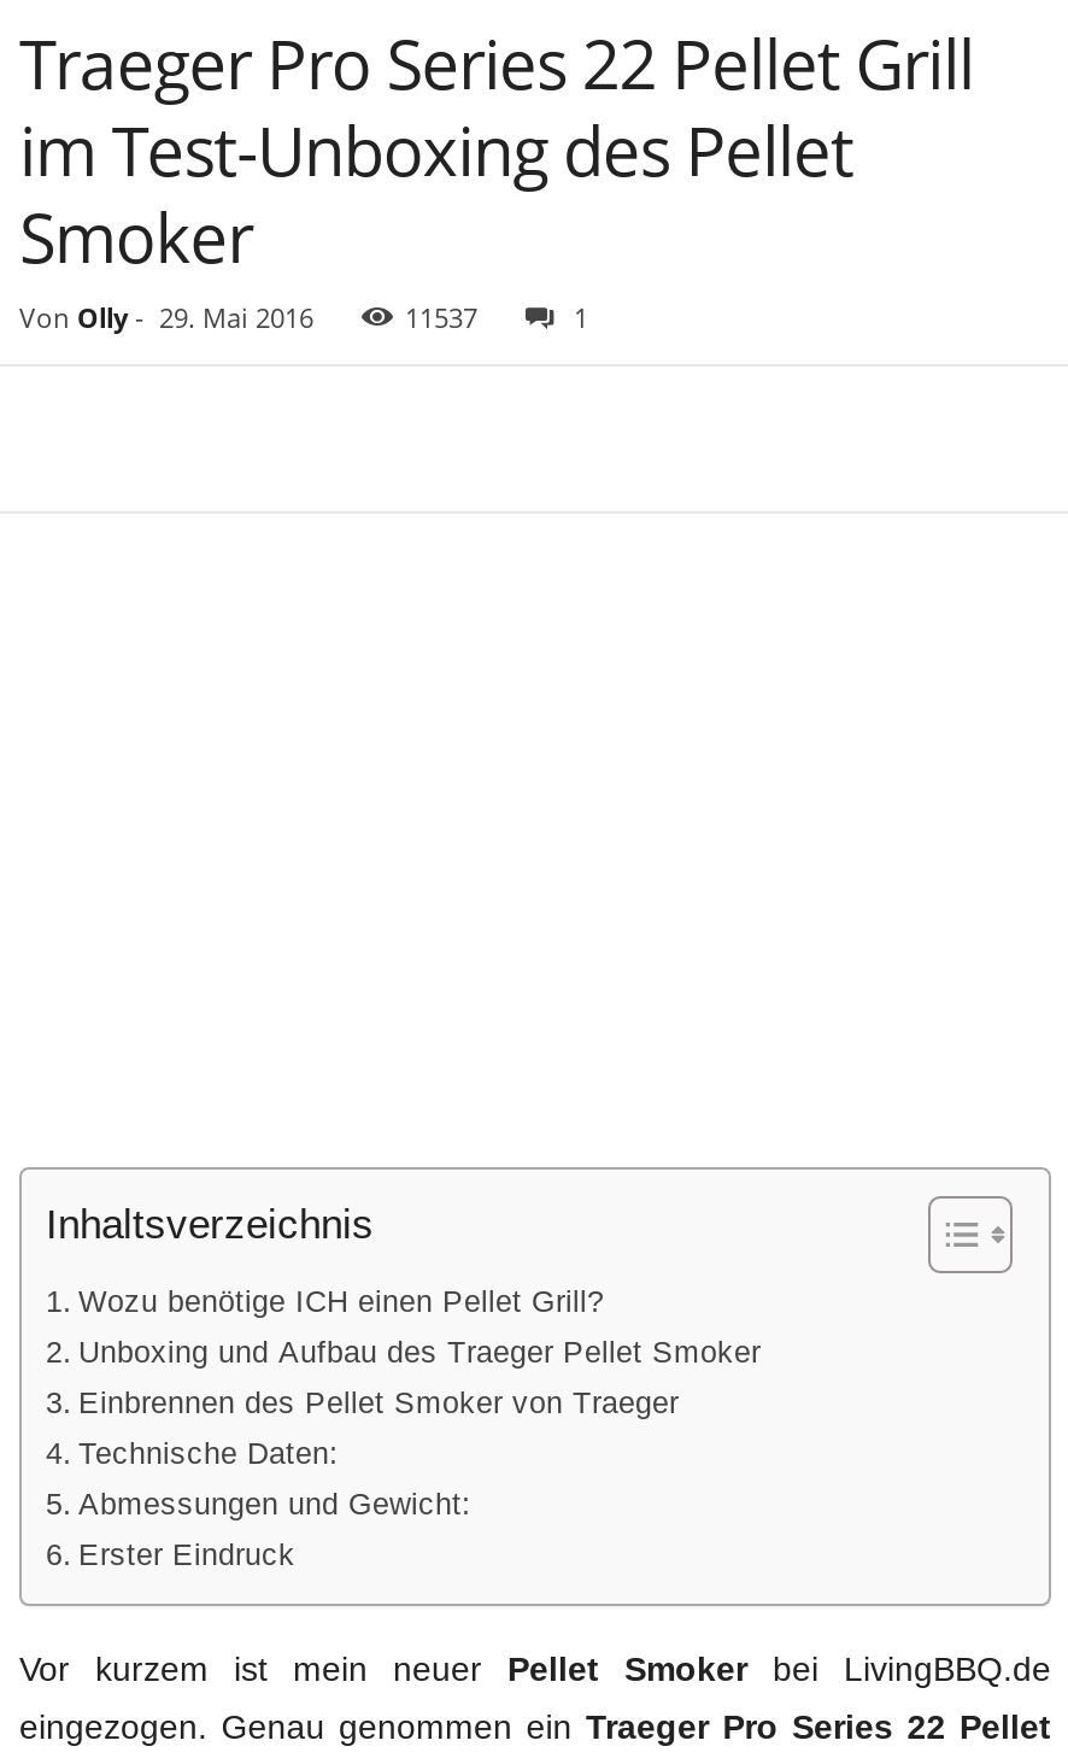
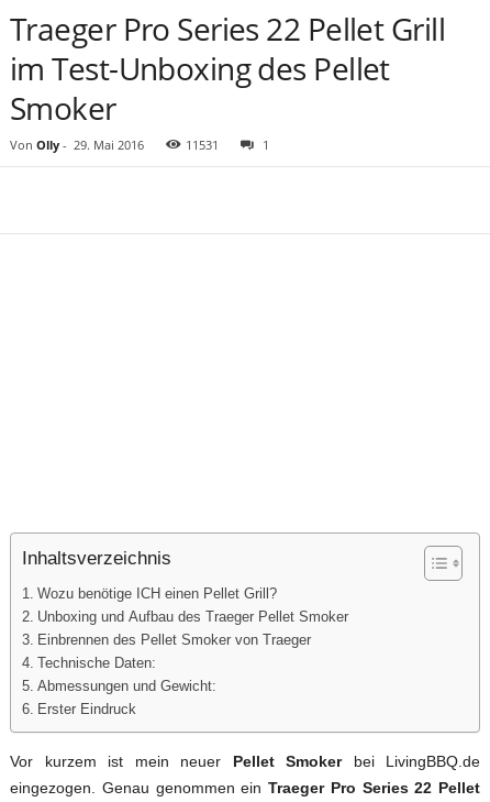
- 11537
+ 11531
